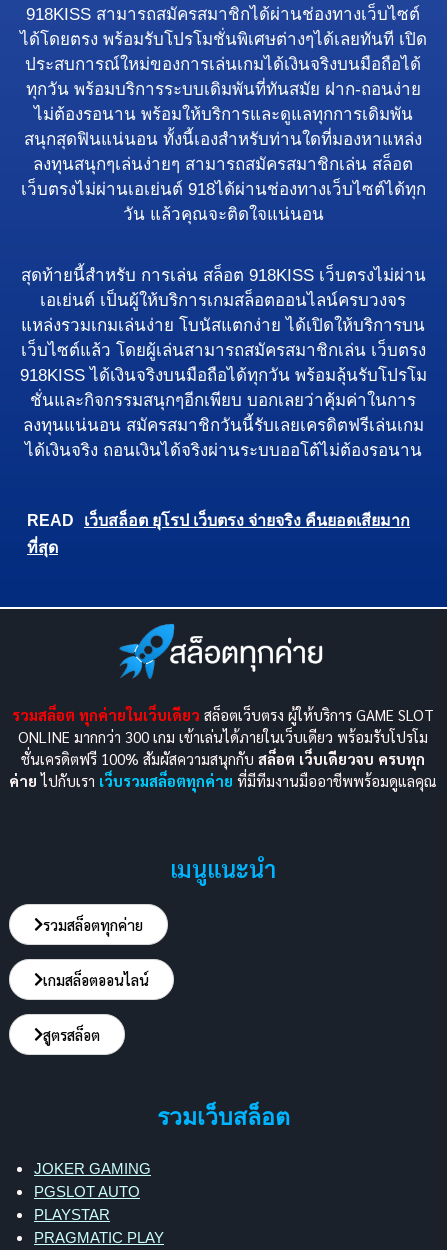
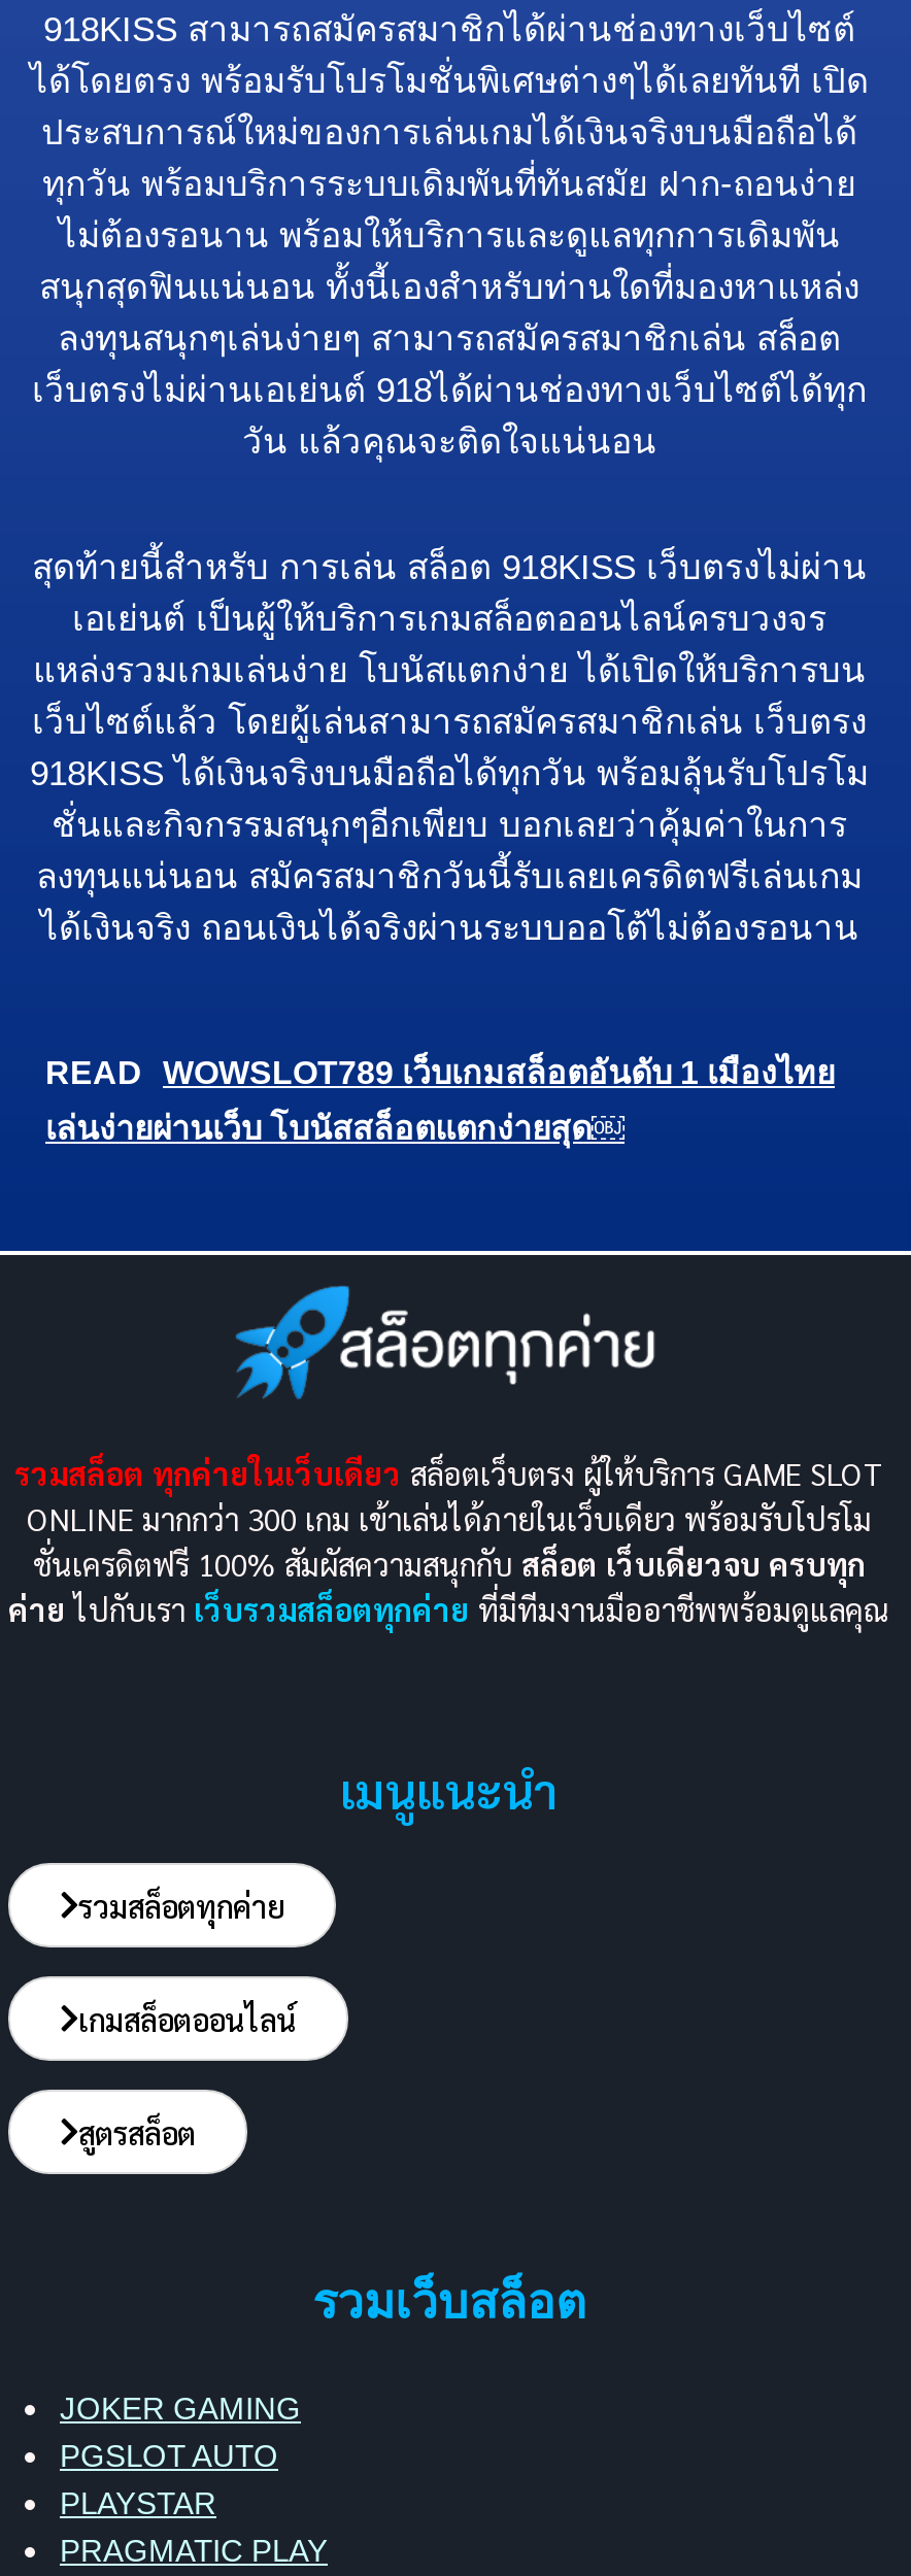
- READ เว็บสล็อต ยุโรป เว็บตรง จ่ายจริง คืนยอดเสียมาก
+ READ WOWSLOT789 เว็บเกมสล็อตอันดับ 1 เมืองไทย

- ที่สุด
+ เล่นง่ายผ่านเว็บ โบนัสสล็อตแตกง่ายสุด￼
